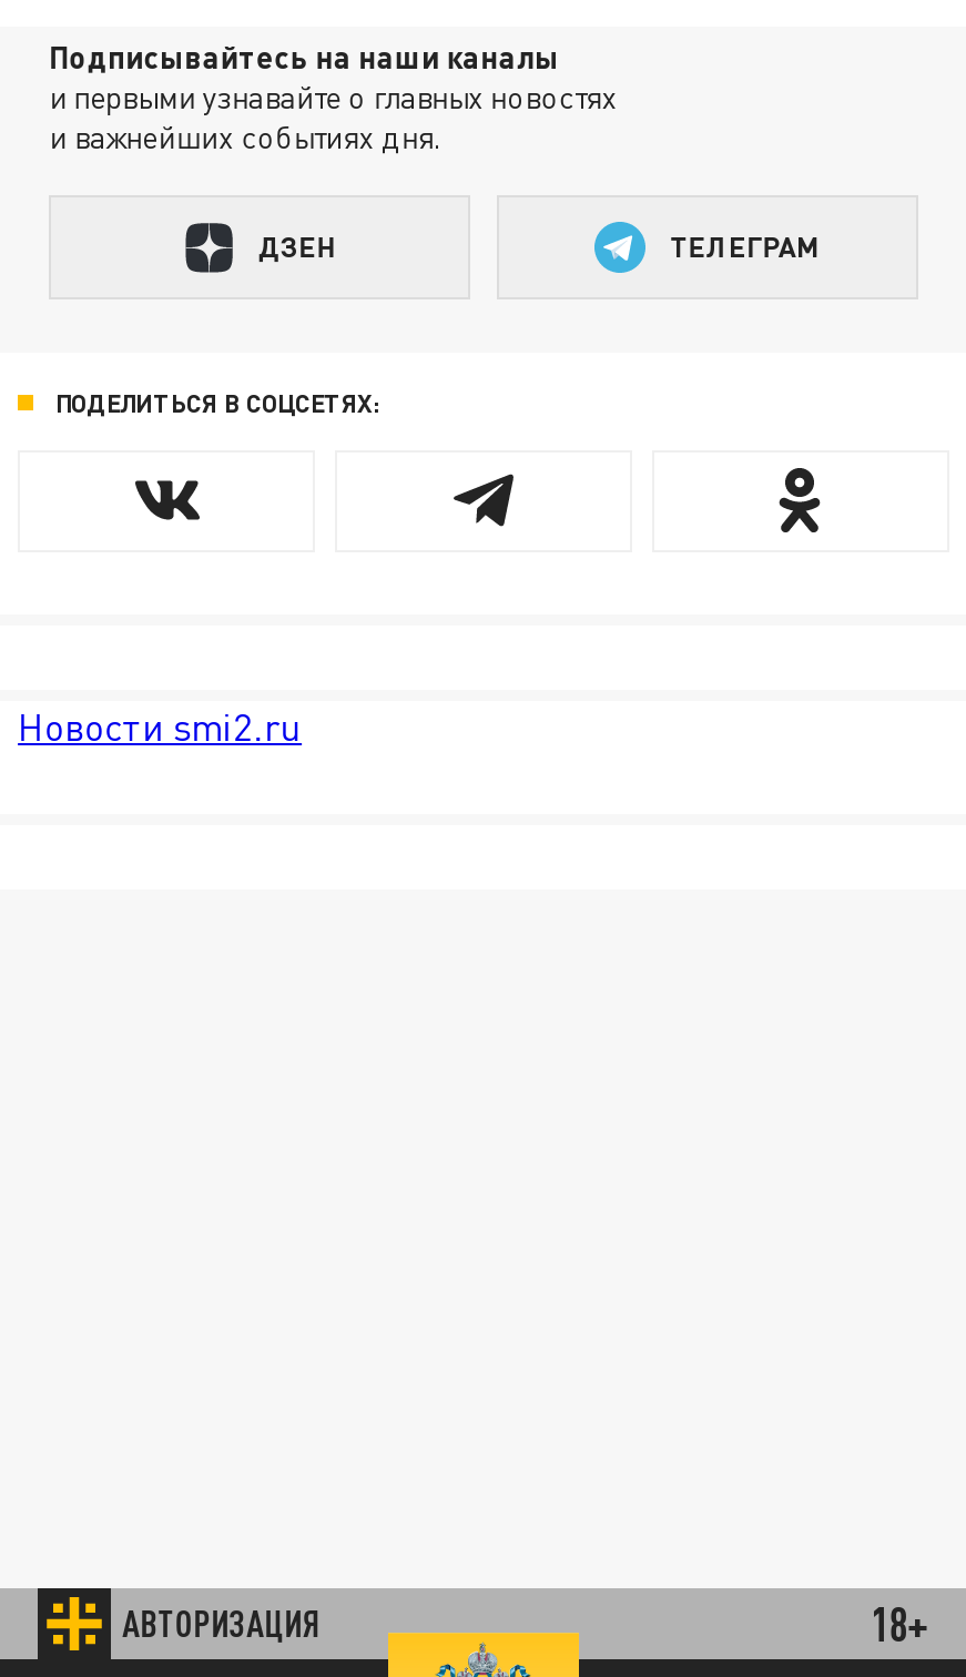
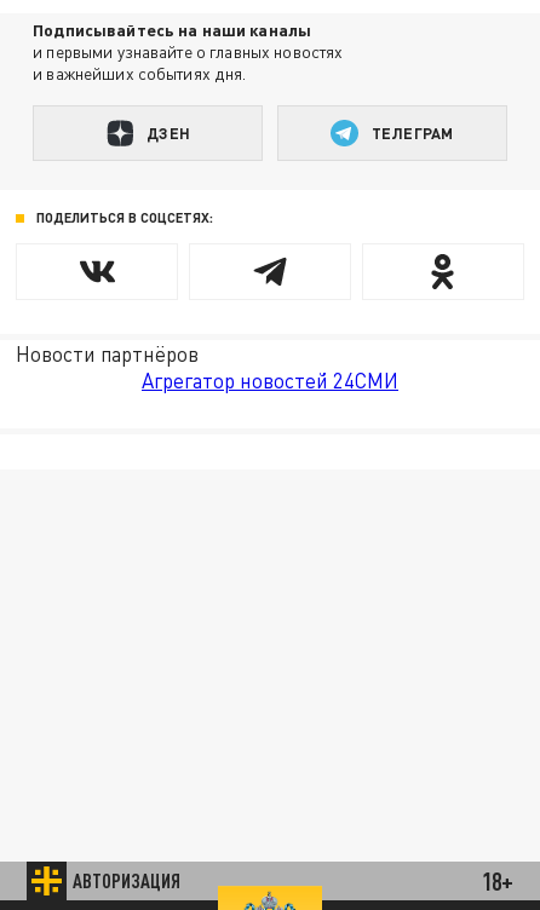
- Новости smi2.ru
+ Новости партнёров
+ Агрегатор новостей 24СМИ
